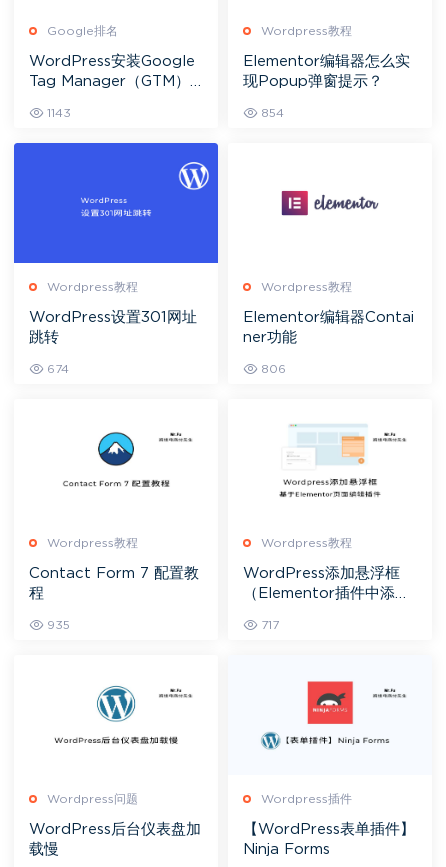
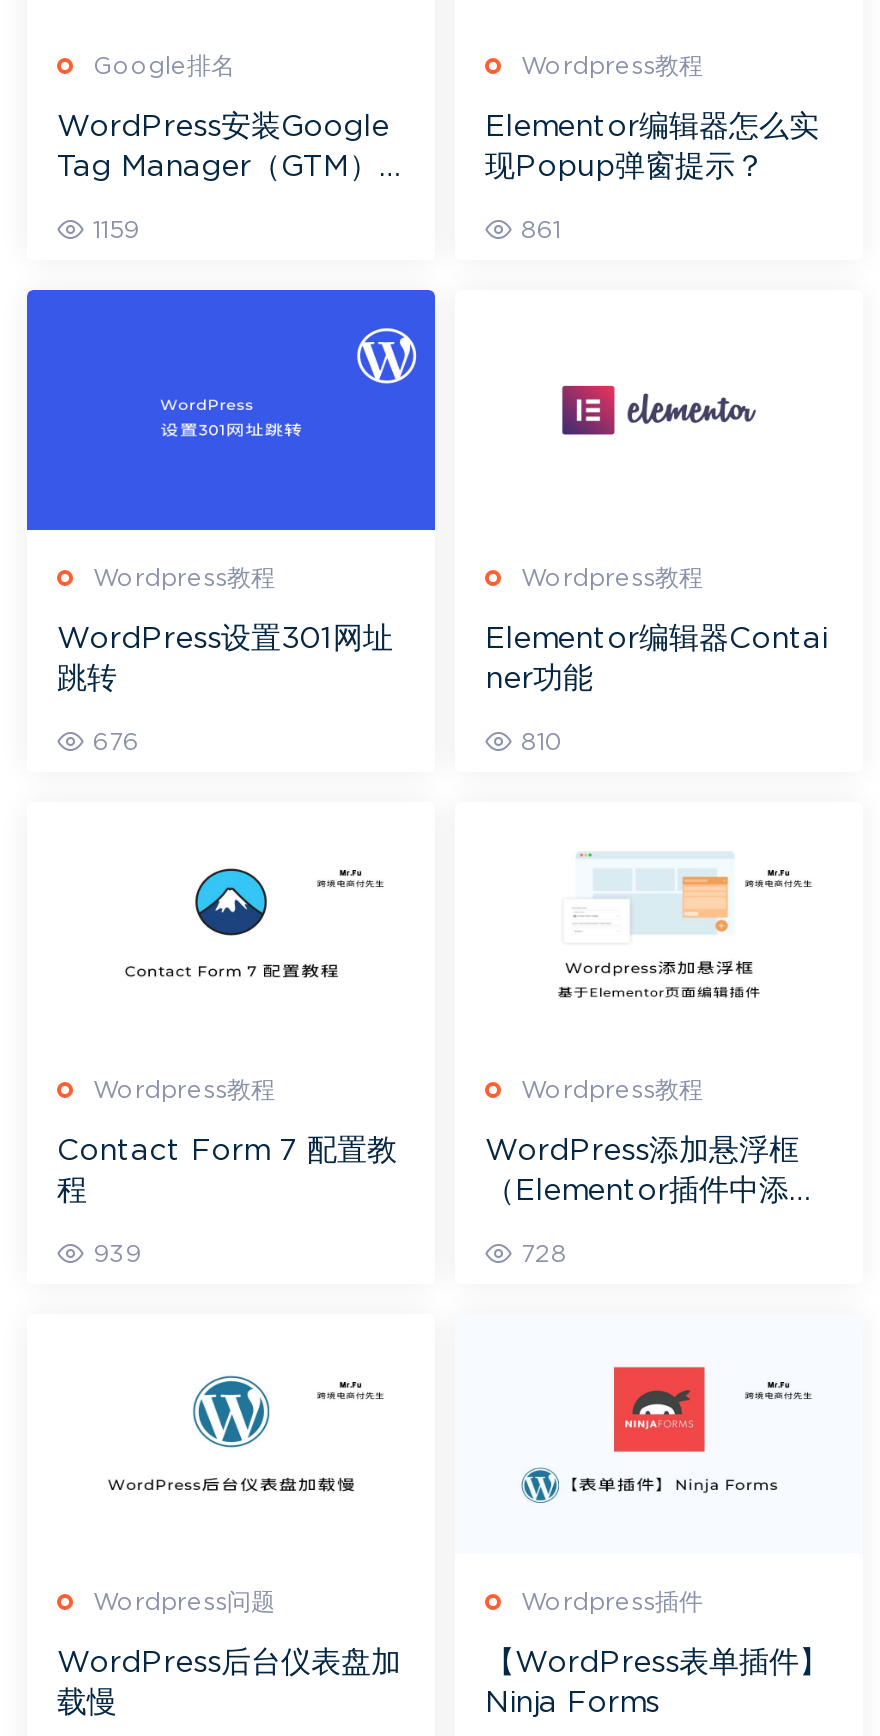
- 1143
+ 1159

- 854
+ 861

- 674
+ 676

- 806
+ 810

- 935
+ 939

- 717
+ 728
